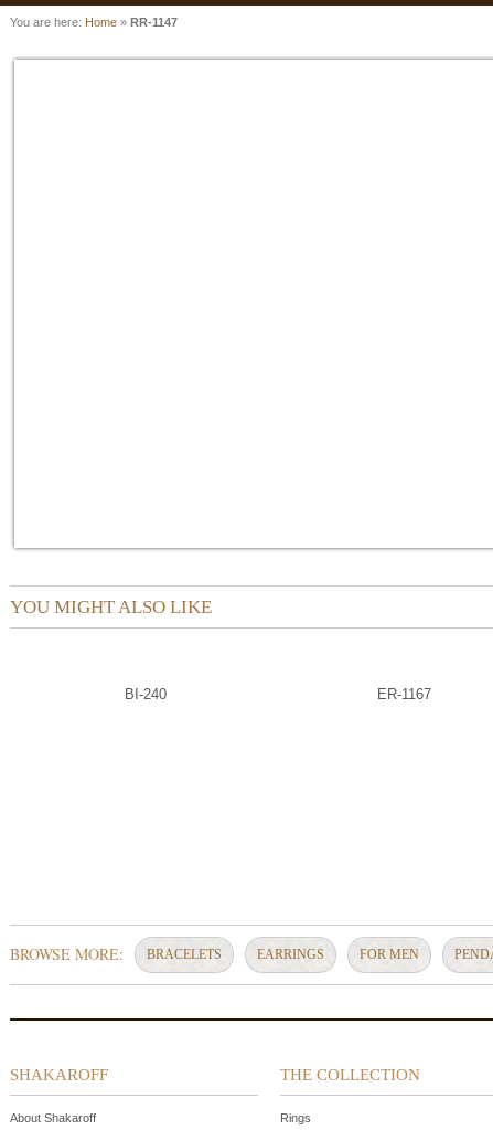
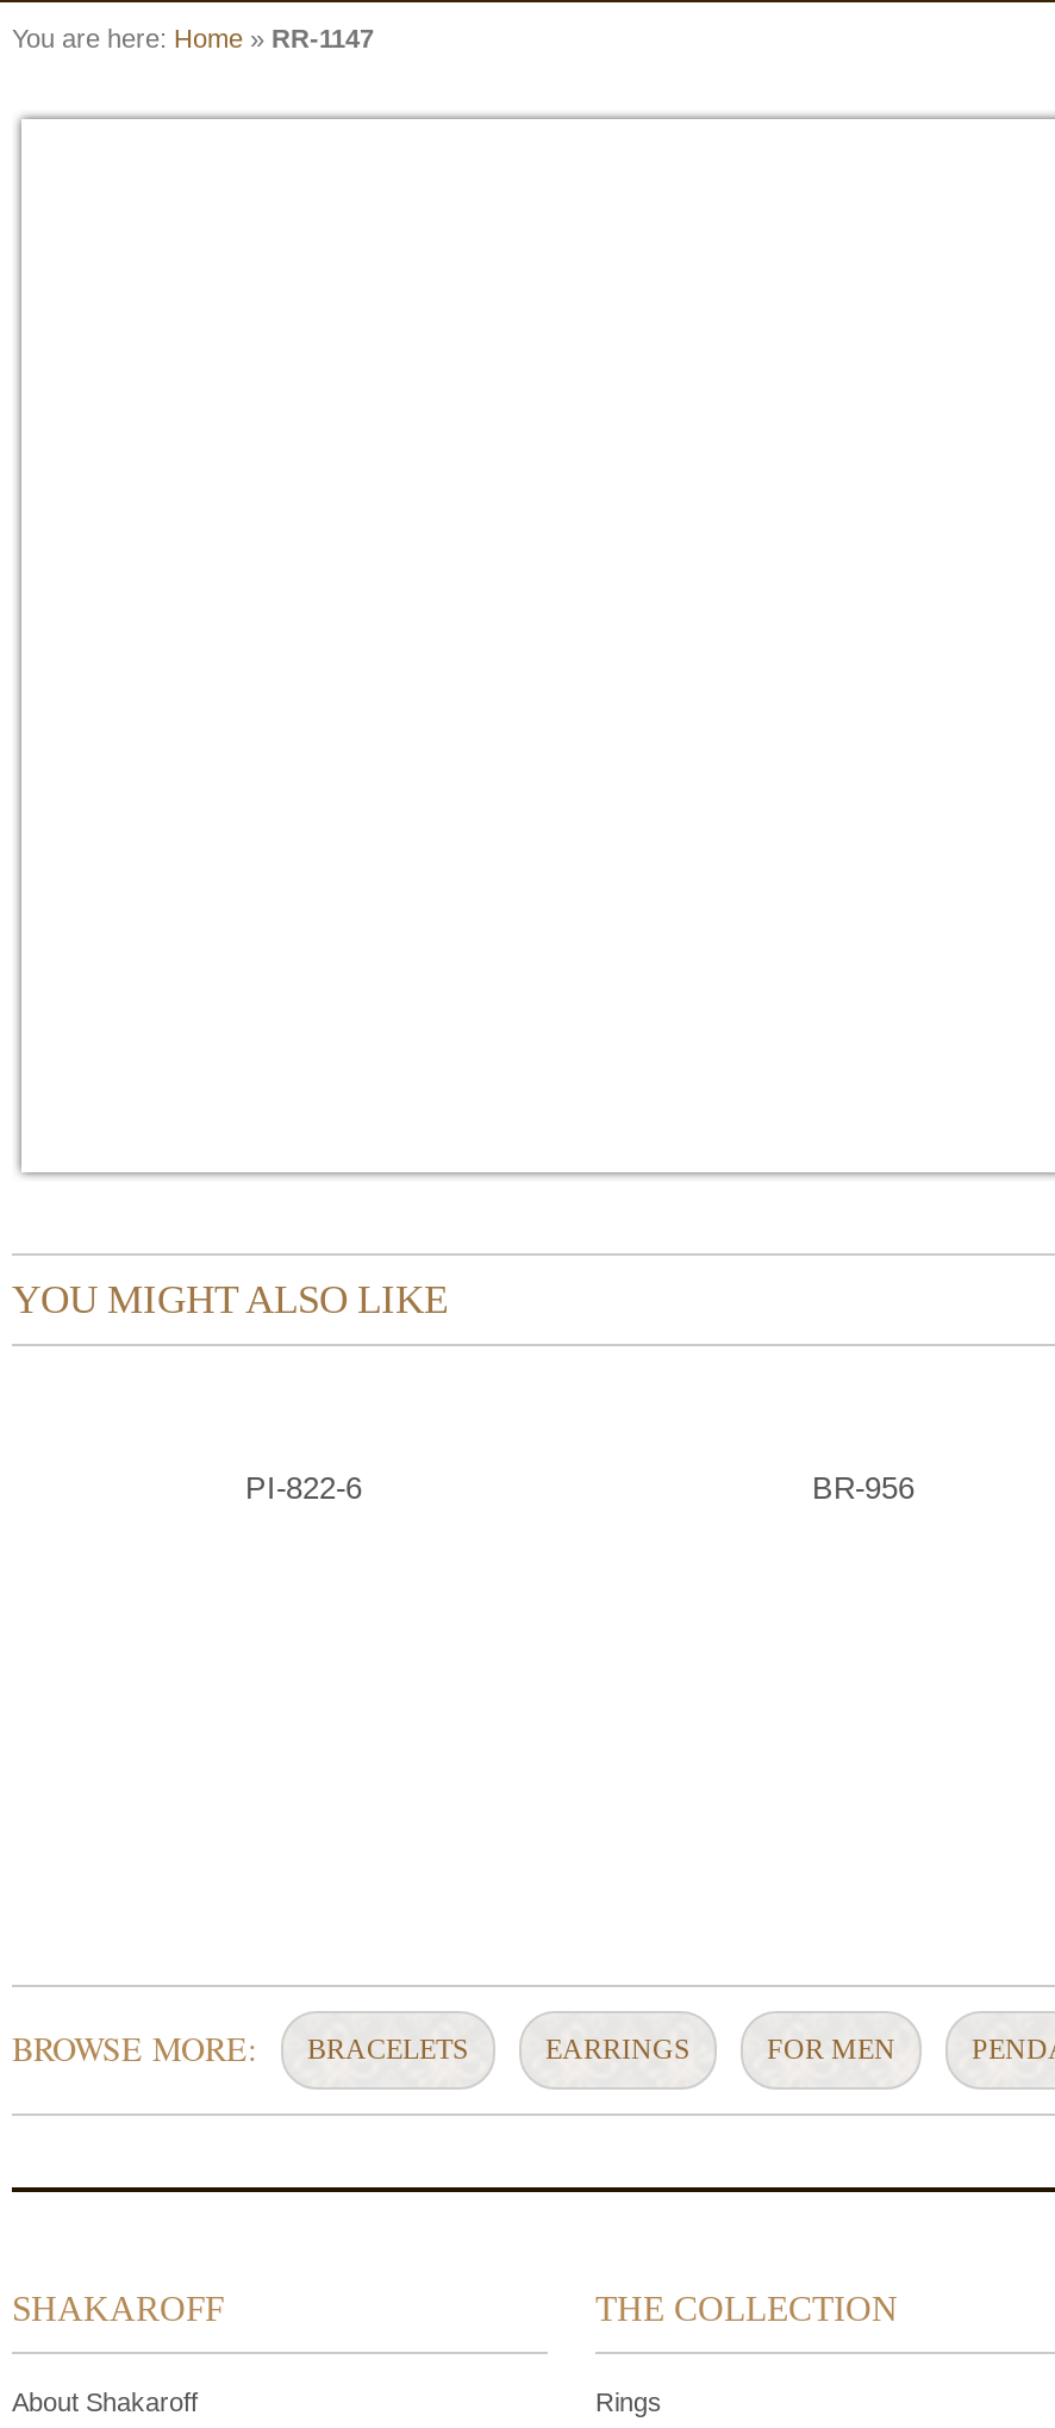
- BI-240
- ER-1167
+ PI-822-6
+ BR-956
